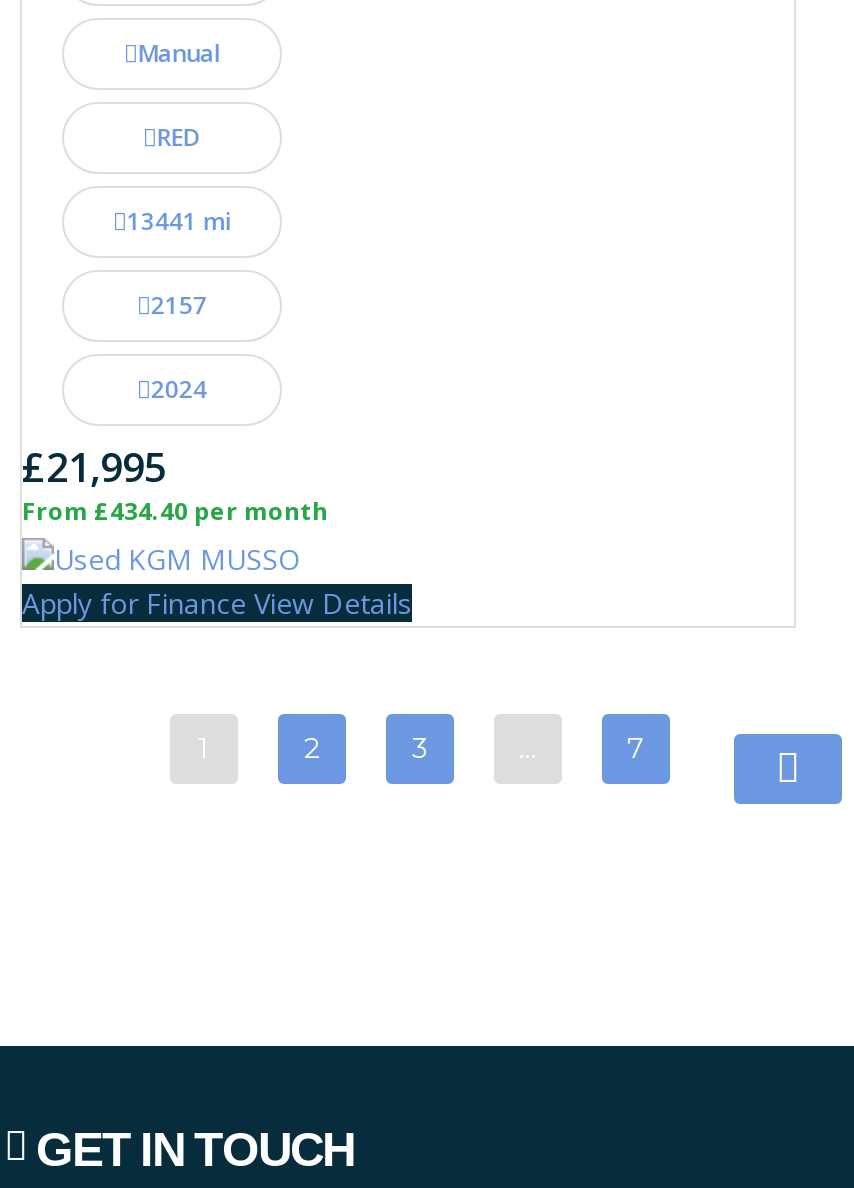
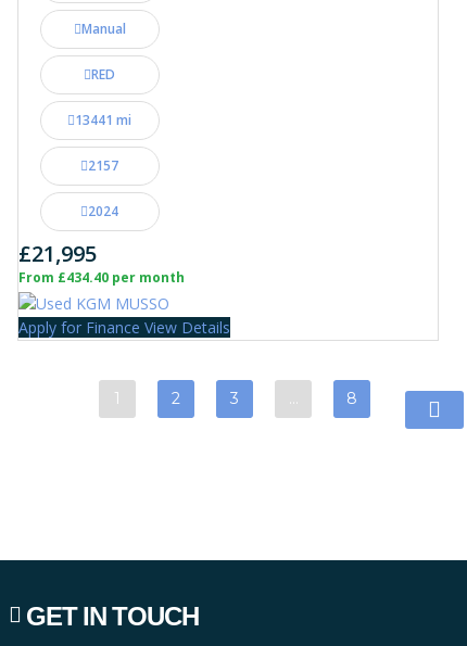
- 7
+ 8
